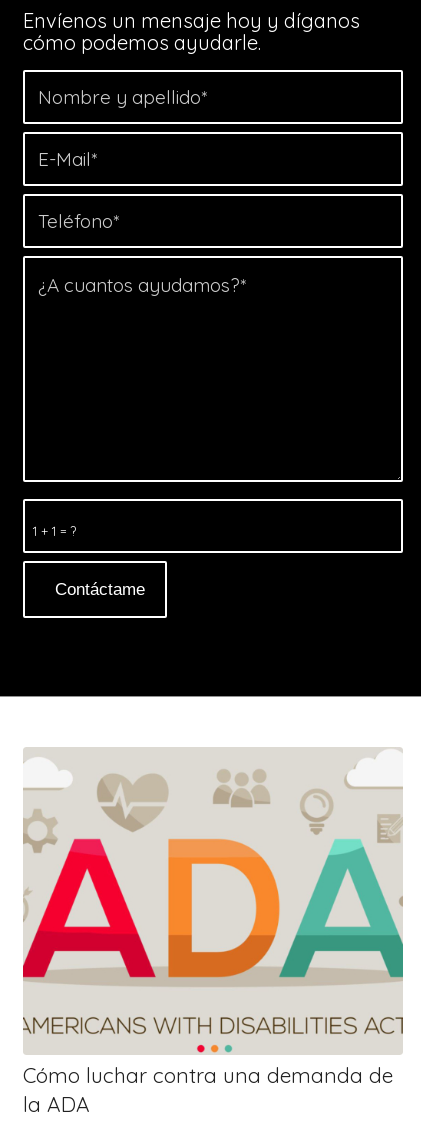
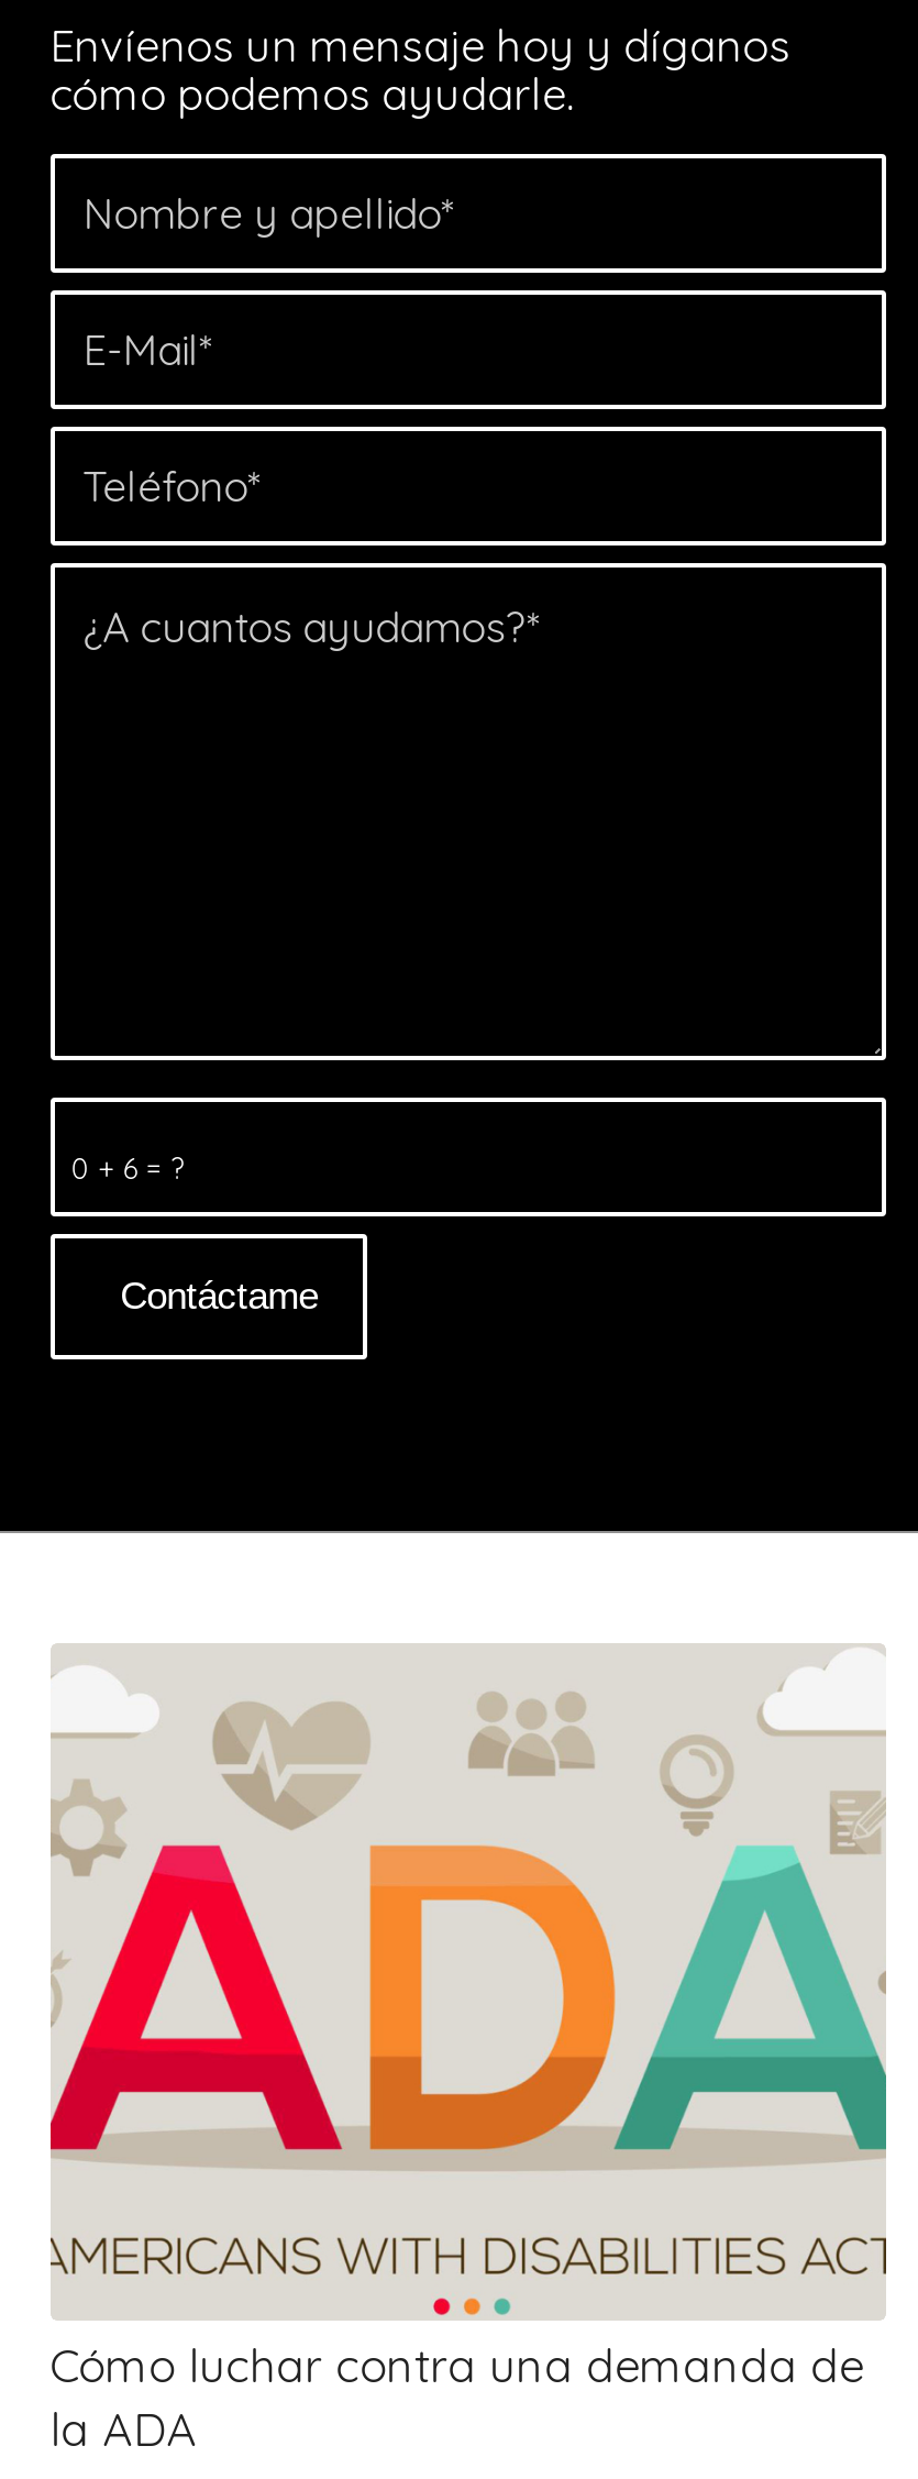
- 1 + 1 = ?
+ 0 + 6 = ?
